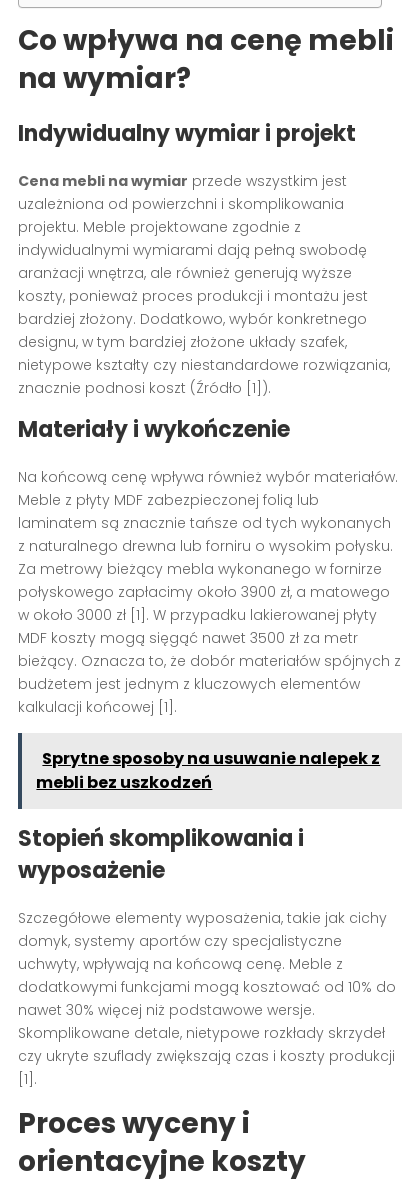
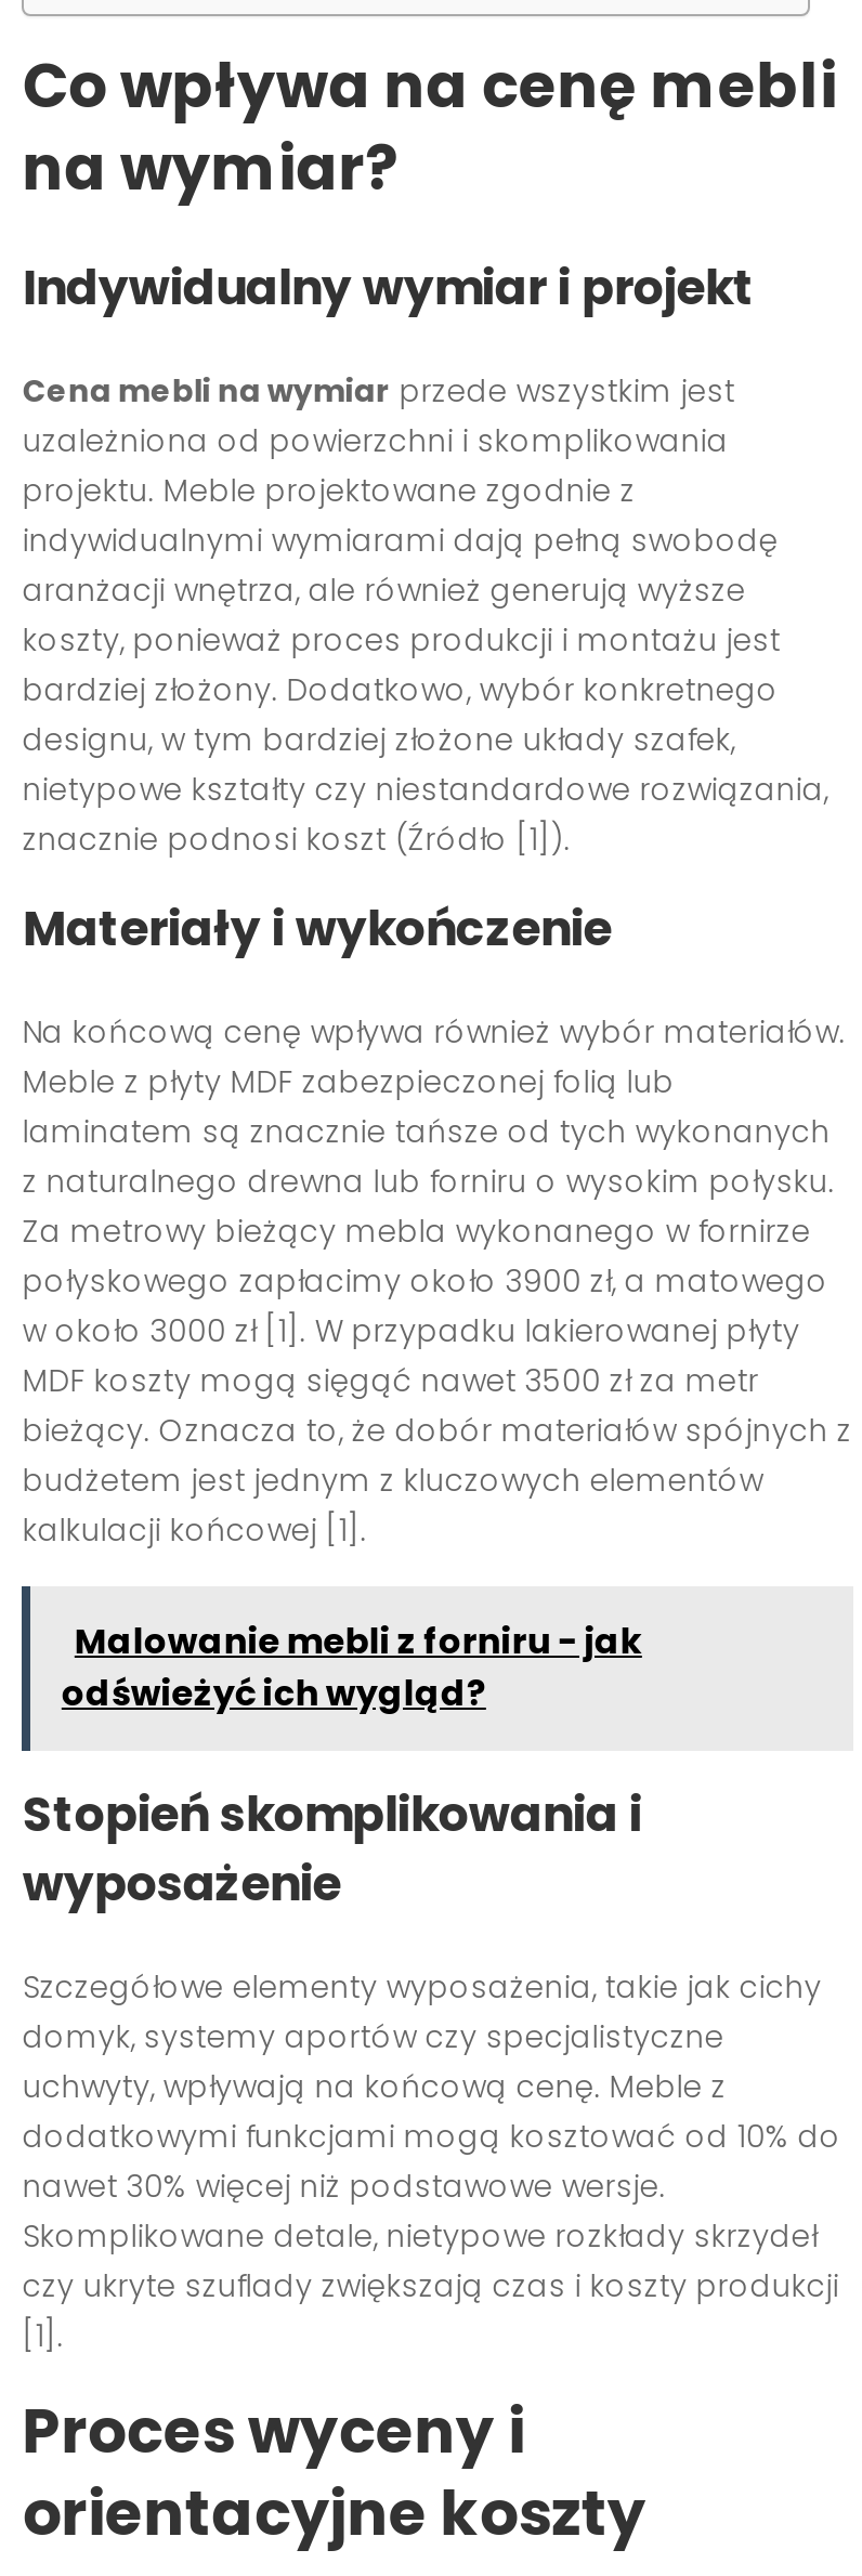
- Sprytne sposoby na usuwanie nalepek z
- mebli bez uszkodzeń
+ Malowanie mebli z forniru - jak
+ odświeżyć ich wygląd?
